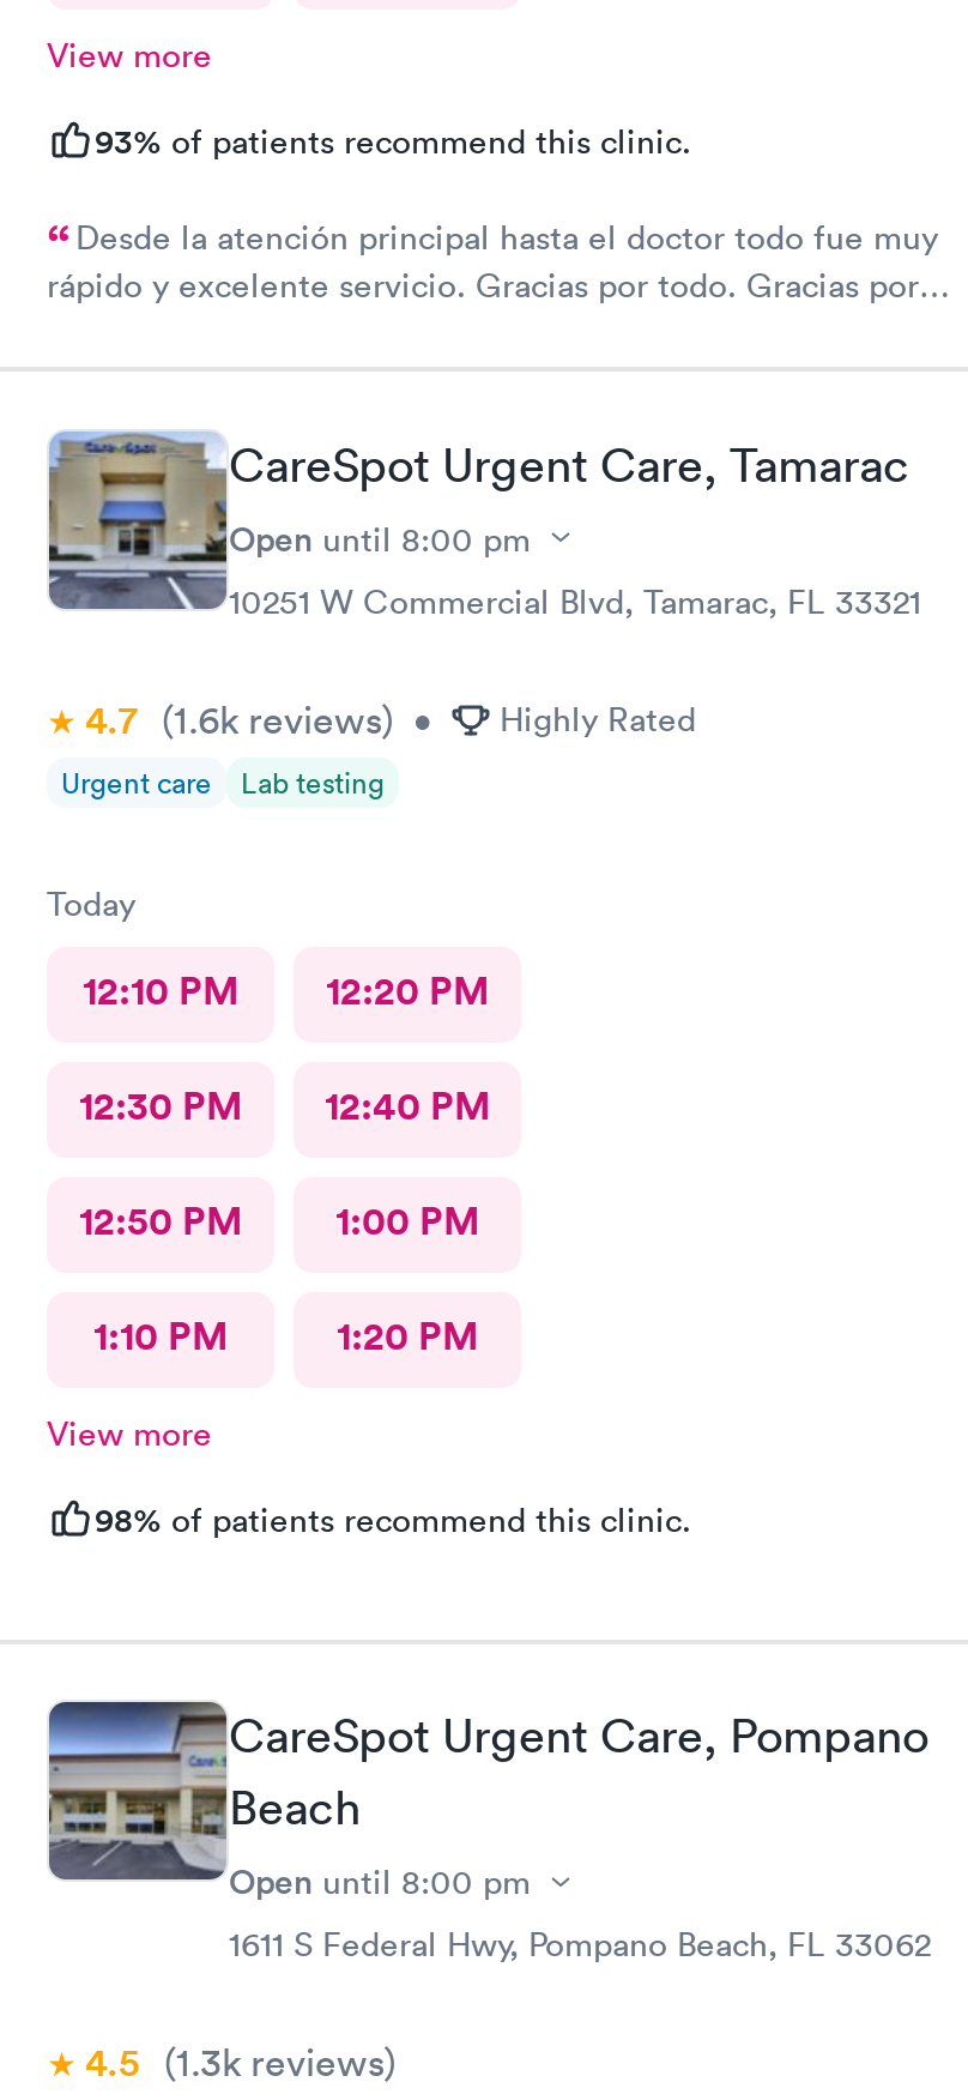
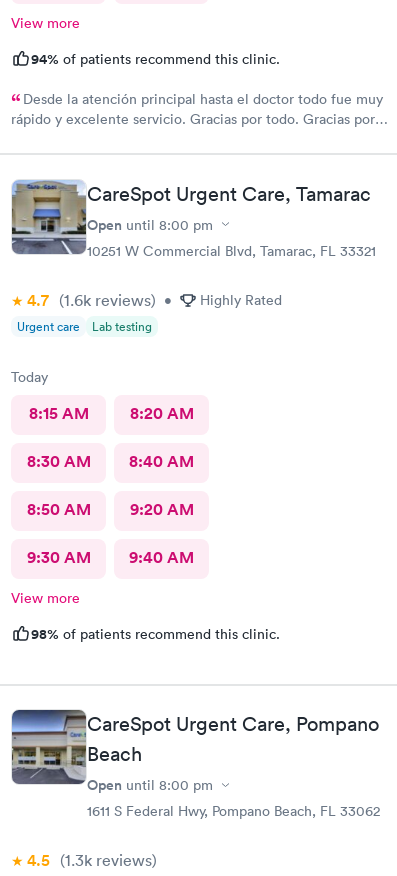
- 93% of patients recommend this clinic.
+ 94% of patients recommend this clinic.

- 12:10 PM
- 12:20 PM
+ 8:15 AM
+ 8:20 AM

- 12:30 PM
- 12:40 PM
+ 8:30 AM
+ 8:40 AM

- 12:50 PM
- 1:00 PM
+ 8:50 AM
+ 9:20 AM

- 1:10 PM
- 1:20 PM
+ 9:30 AM
+ 9:40 AM
